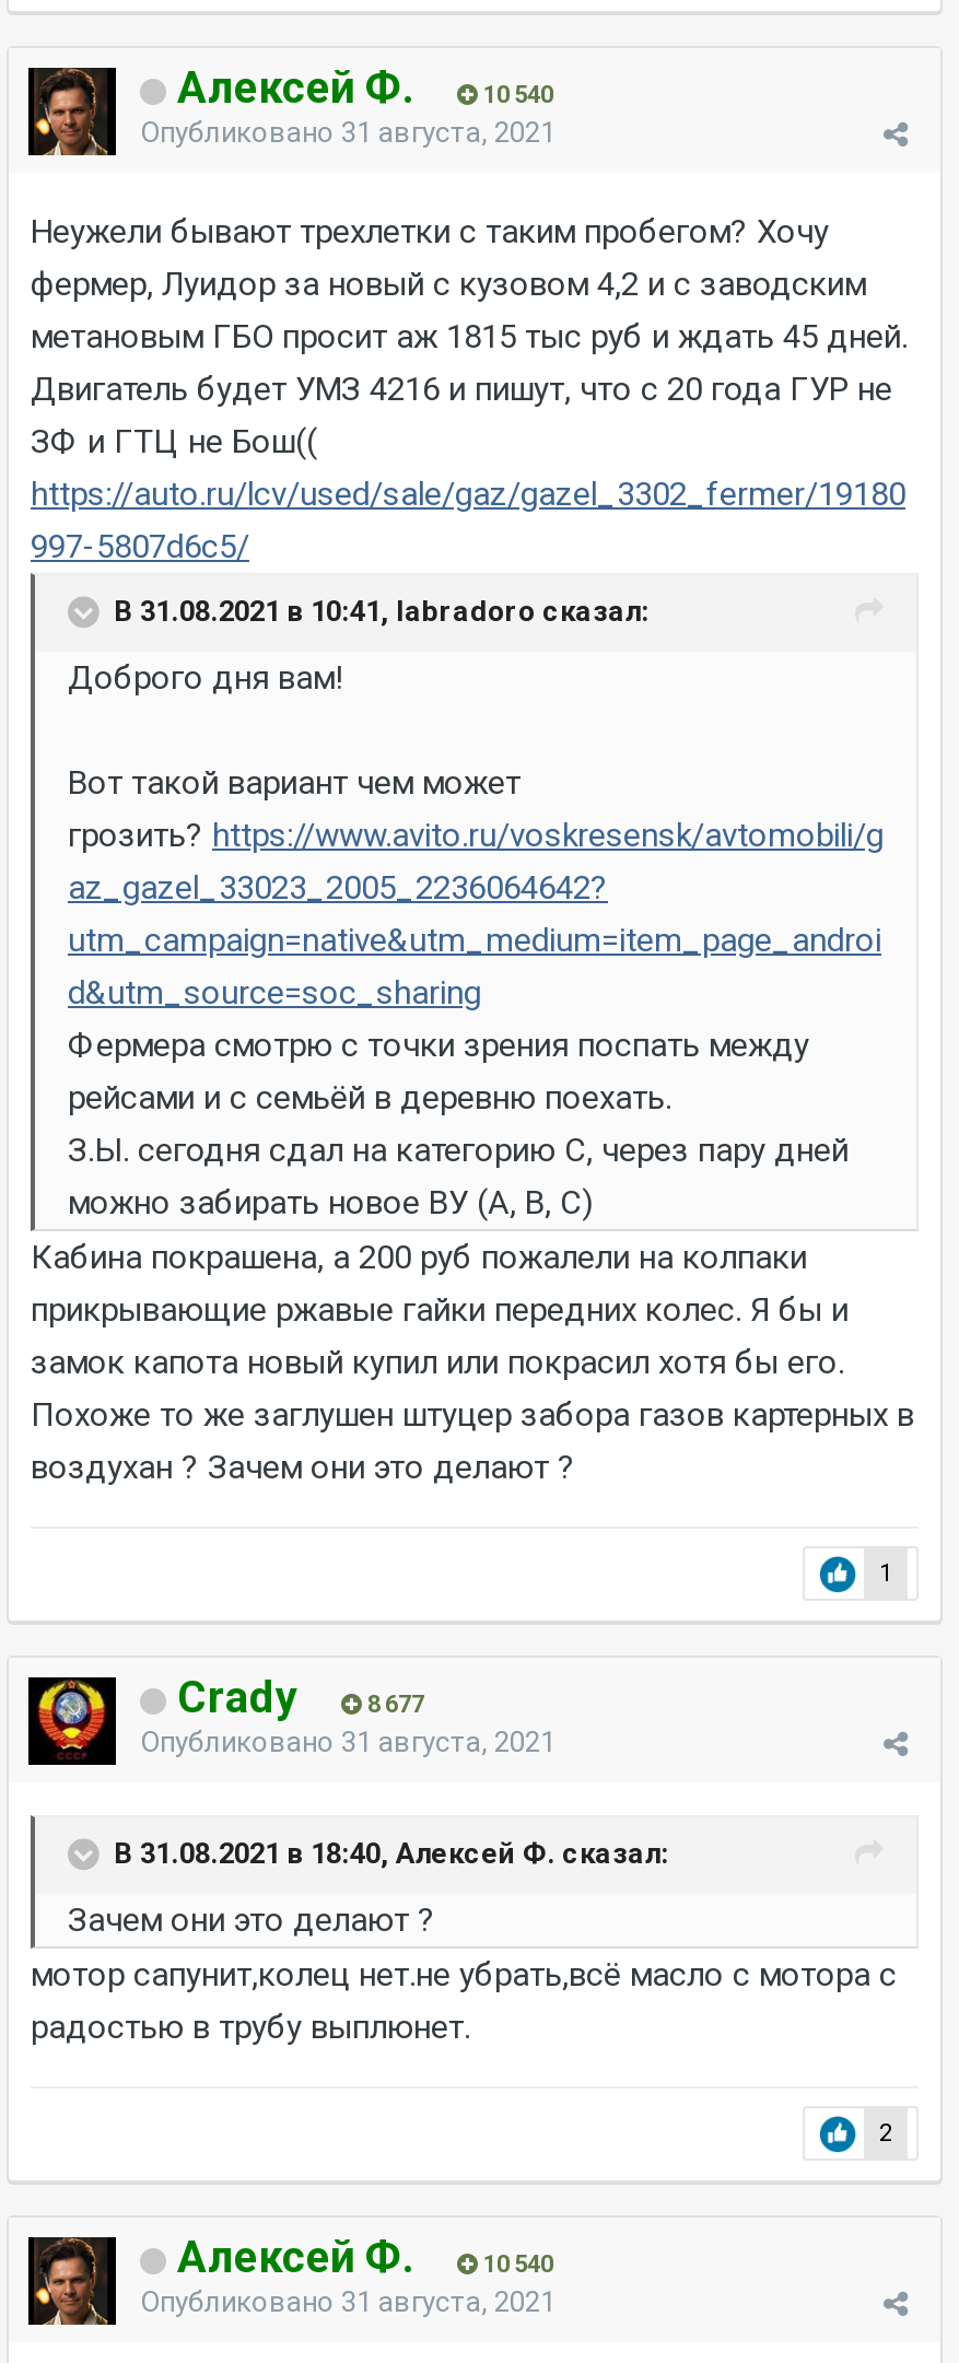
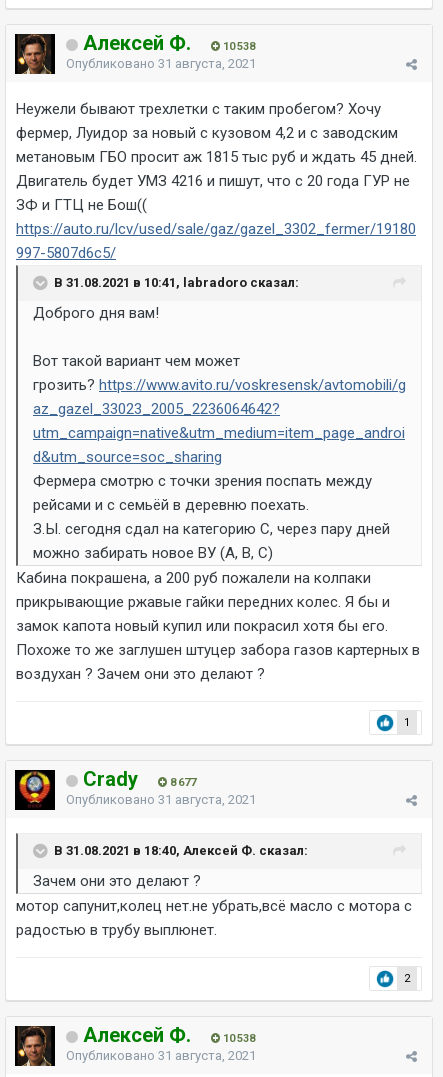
- 10 540
+ 10 538

- 10 540
+ 10 538
